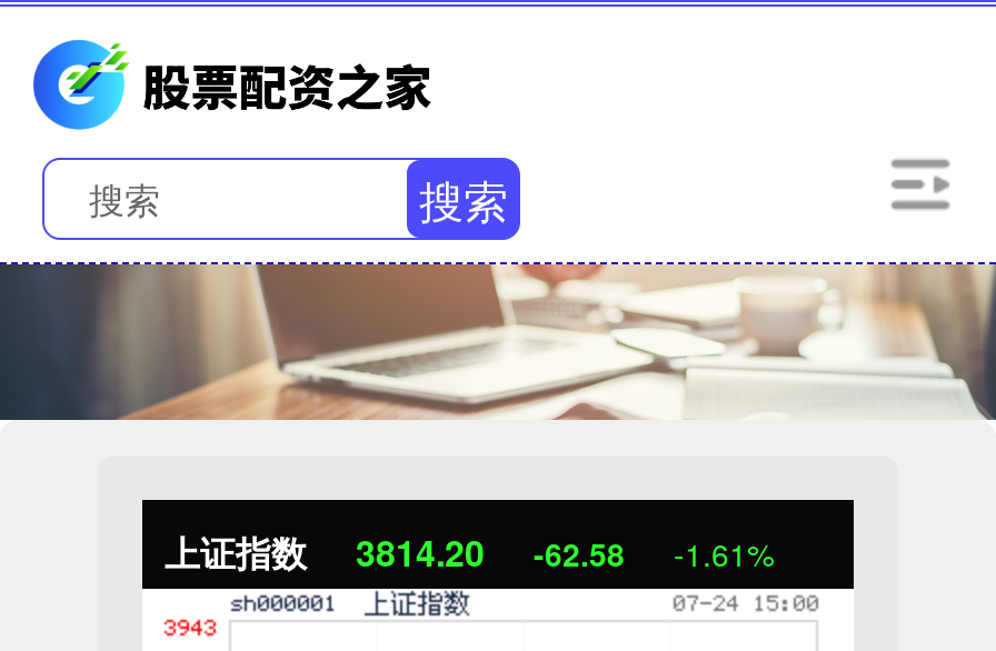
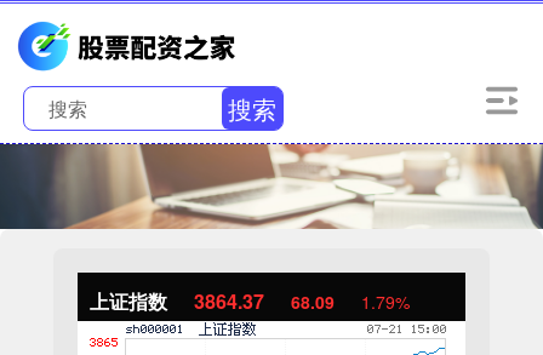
- 3814.20
+ 3864.37

- -62.58
+ 68.09

- -1.61%
+ 1.79%
